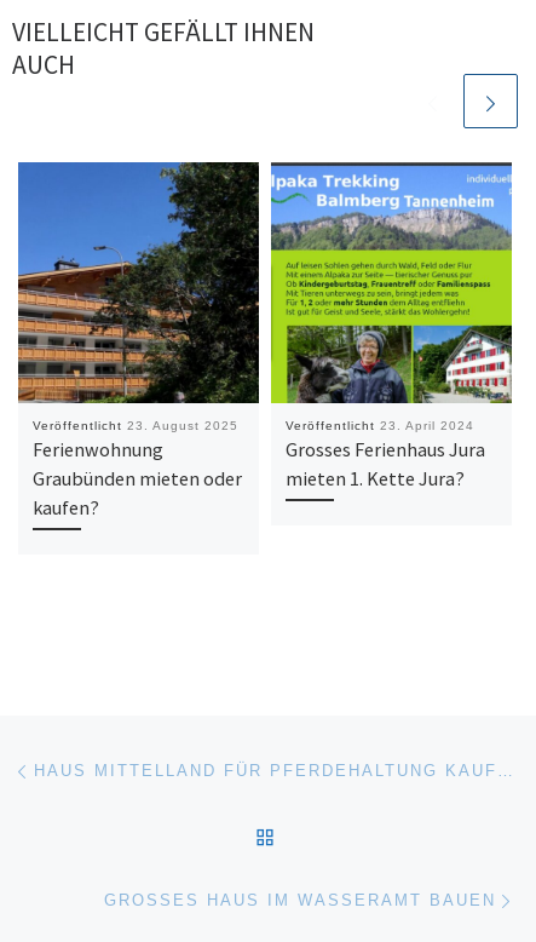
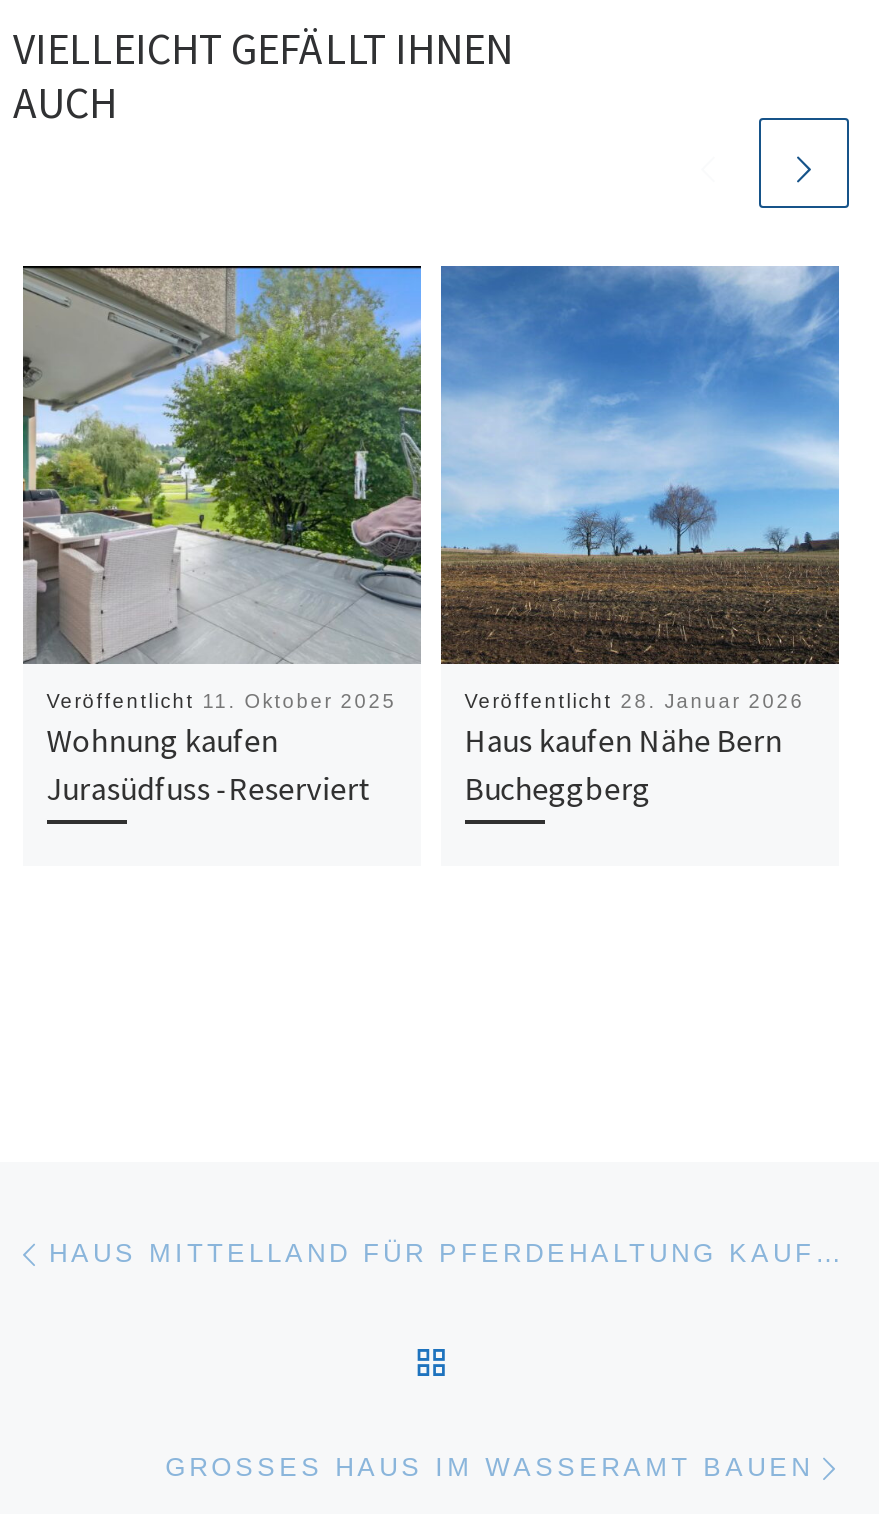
- [image]
- Veröffentlicht 23. August 2025
- Ferienwohnung
- Graubünden mieten oder
- kaufen?
+ [image]
+ Veröffentlicht 11. Oktober 2025
+ Wohnung kaufen
+ Jurasüdfuss -Reserviert

- [image]
- Veröffentlicht 23. April 2024
- Grosses Ferienhaus Jura
- mieten 1. Kette Jura?
+ [image]
+ Veröffentlicht 28. Januar 2026
+ Haus kaufen Nähe Bern
+ Bucheggberg
